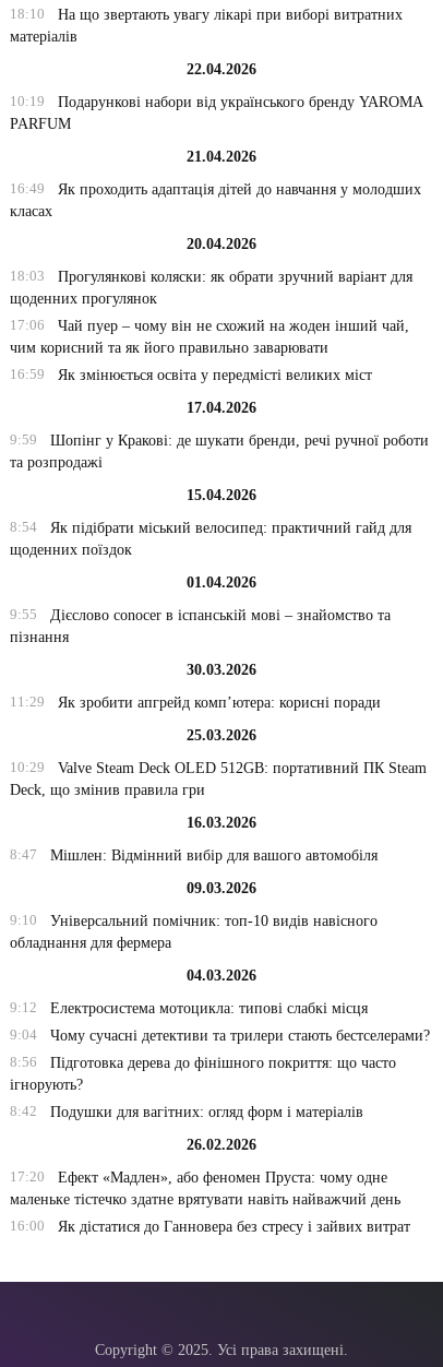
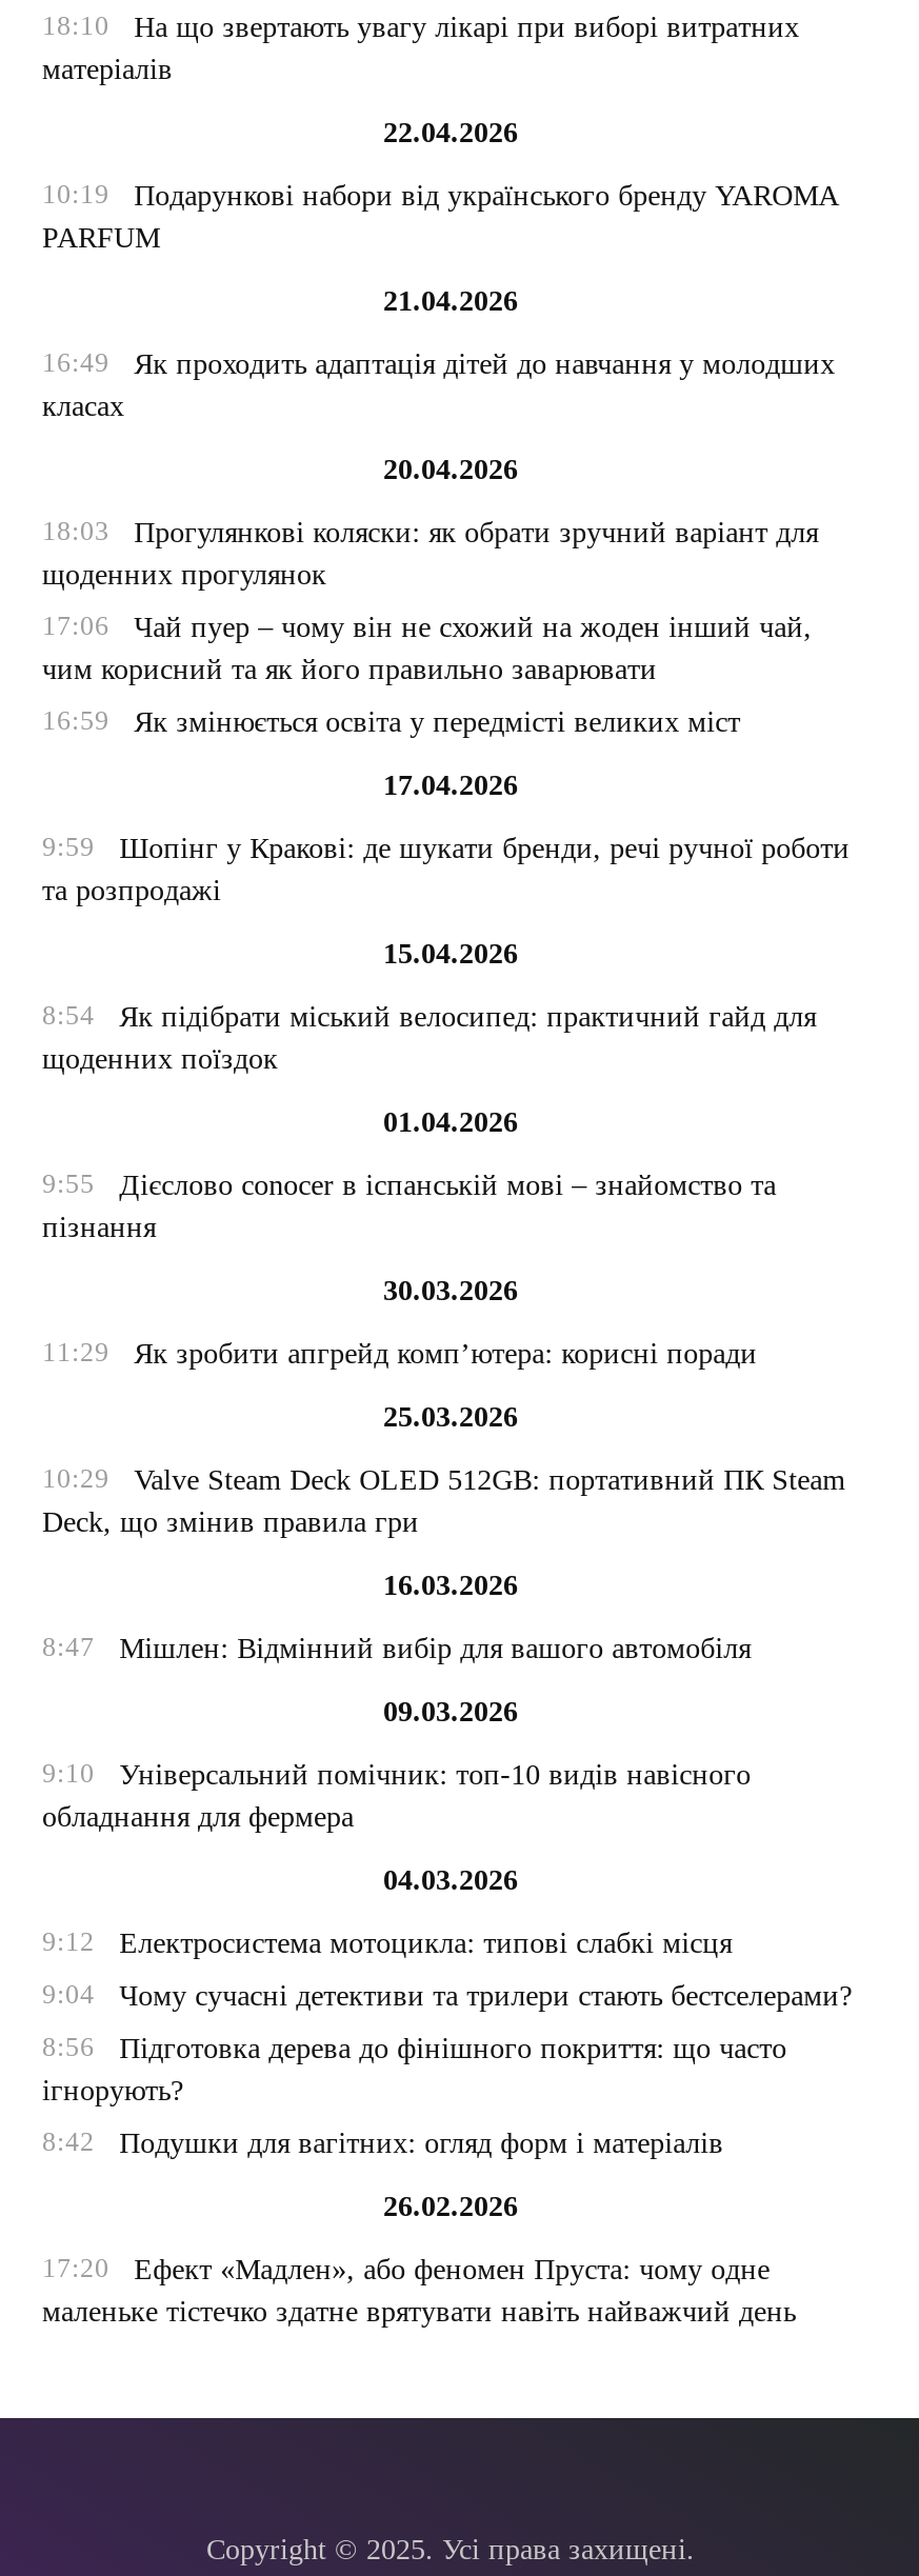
- 16:00
- Як дістатися до Ганновера без стресу і зайвих витрат
